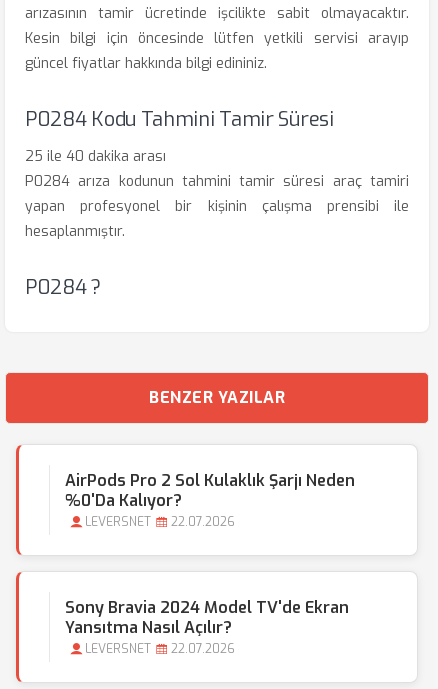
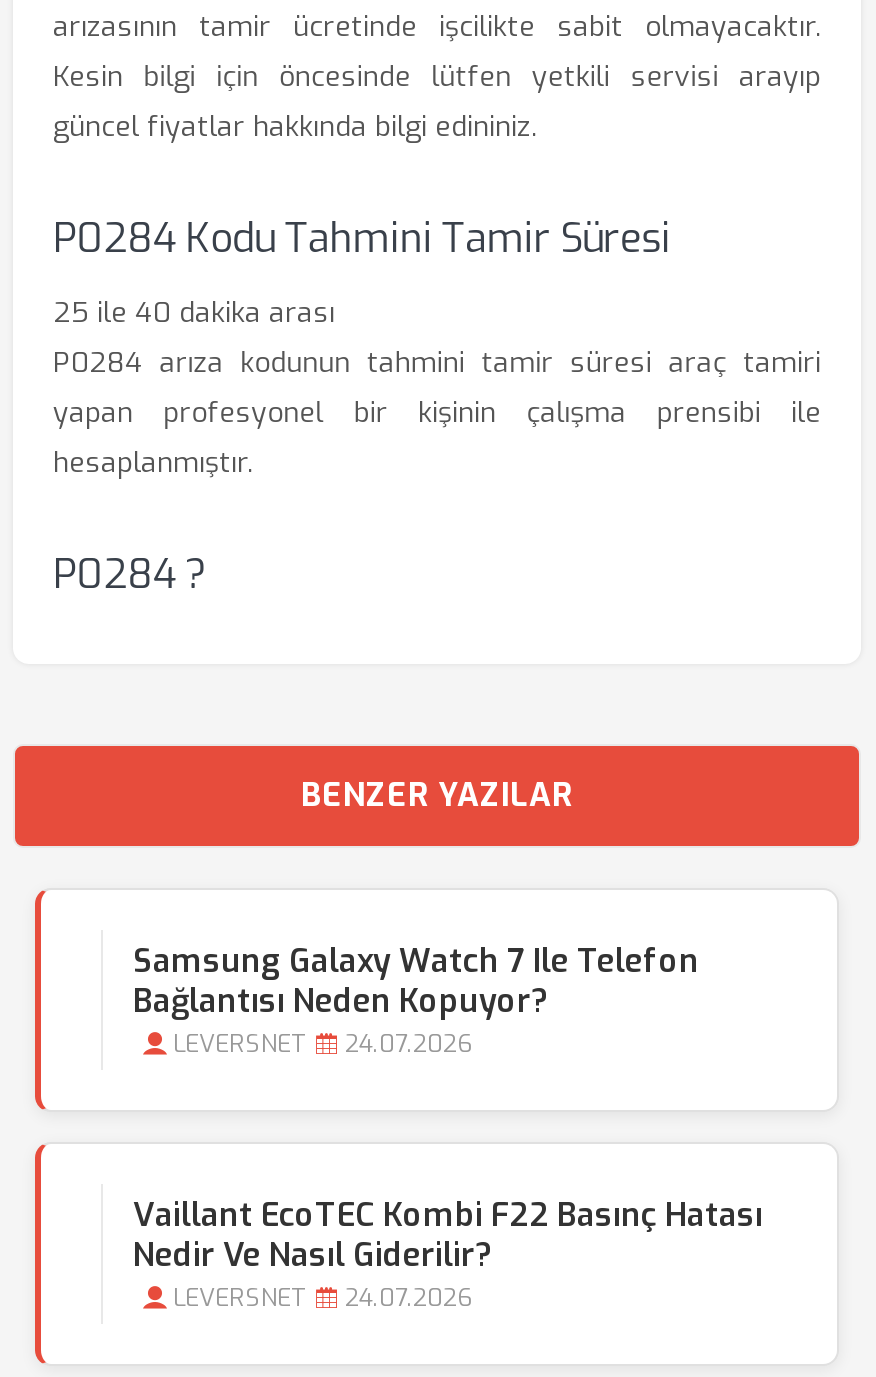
- AirPods Pro 2 Sol Kulaklık Şarjı Neden
- %0'da Kalıyor?
+ Samsung Galaxy Watch 7 Ile Telefon
+ Bağlantısı Neden Kopuyor?

- LEVERSNET 22.07.2026
+ LEVERSNET 24.07.2026

- Sony Bravia 2024 Model TV'de Ekran
- Yansıtma Nasıl Açılır?
+ Vaillant EcoTEC Kombi F22 Basınç Hatası
+ Nedir Ve Nasıl Giderilir?

- LEVERSNET 22.07.2026
+ LEVERSNET 24.07.2026
